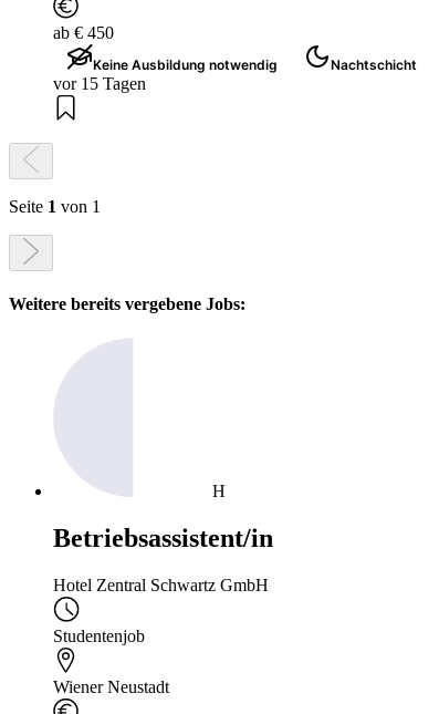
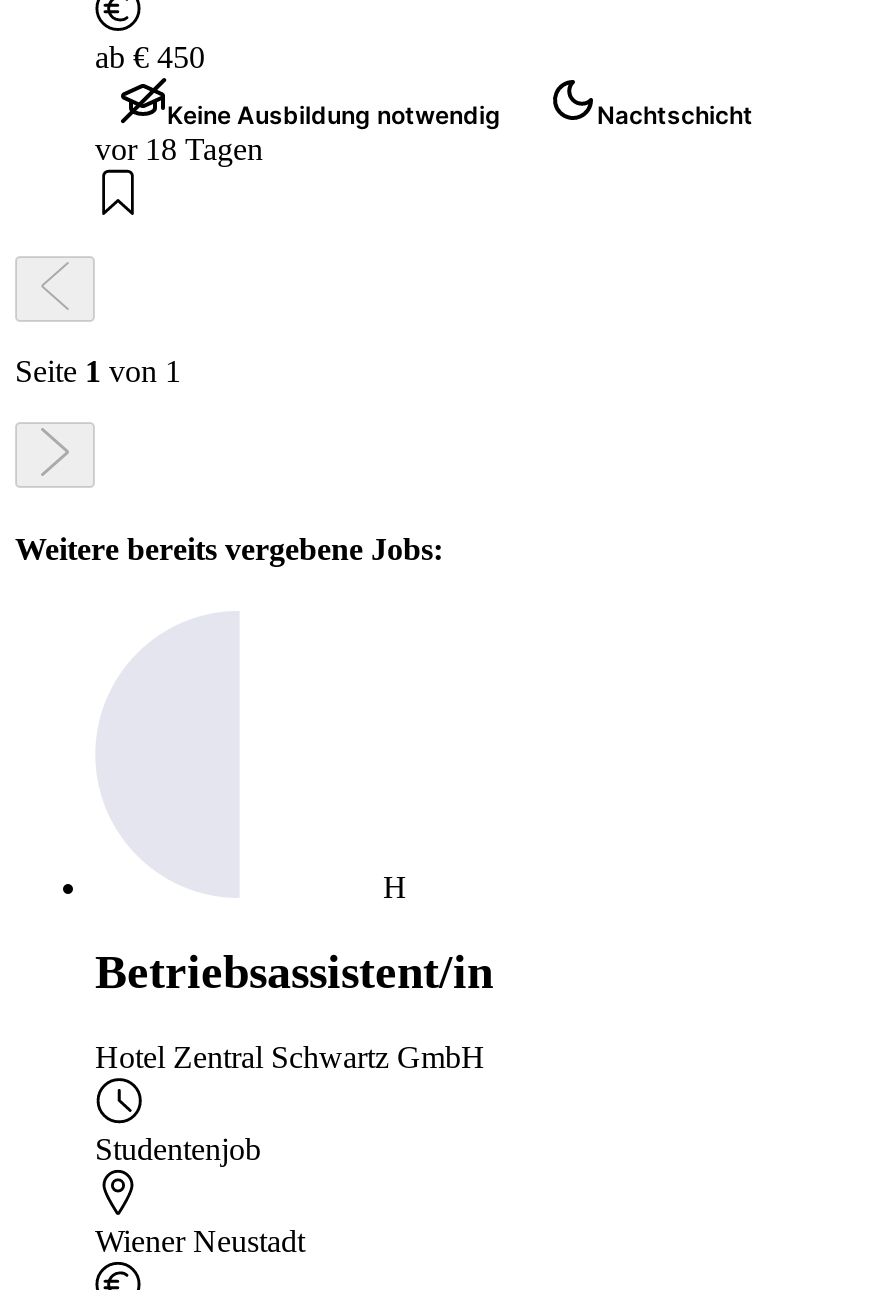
- vor 15 Tagen
+ vor 18 Tagen
